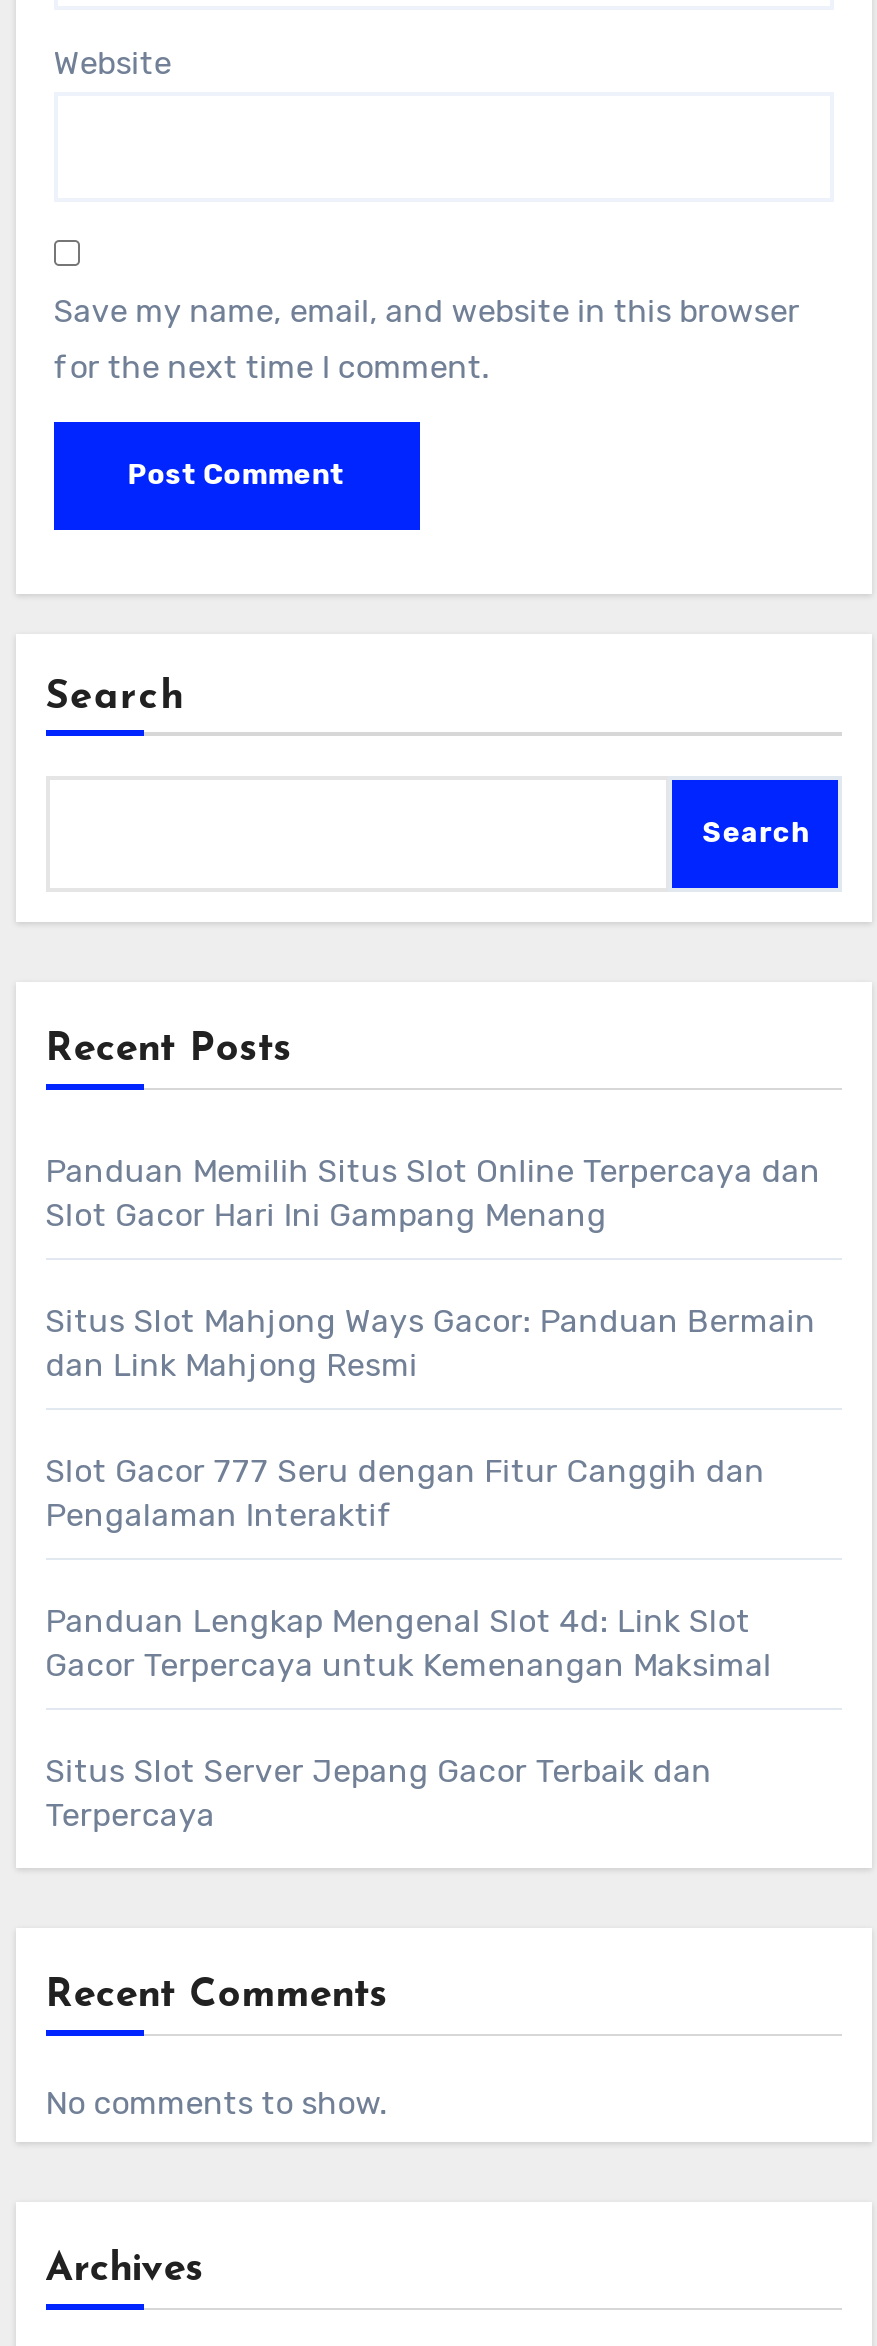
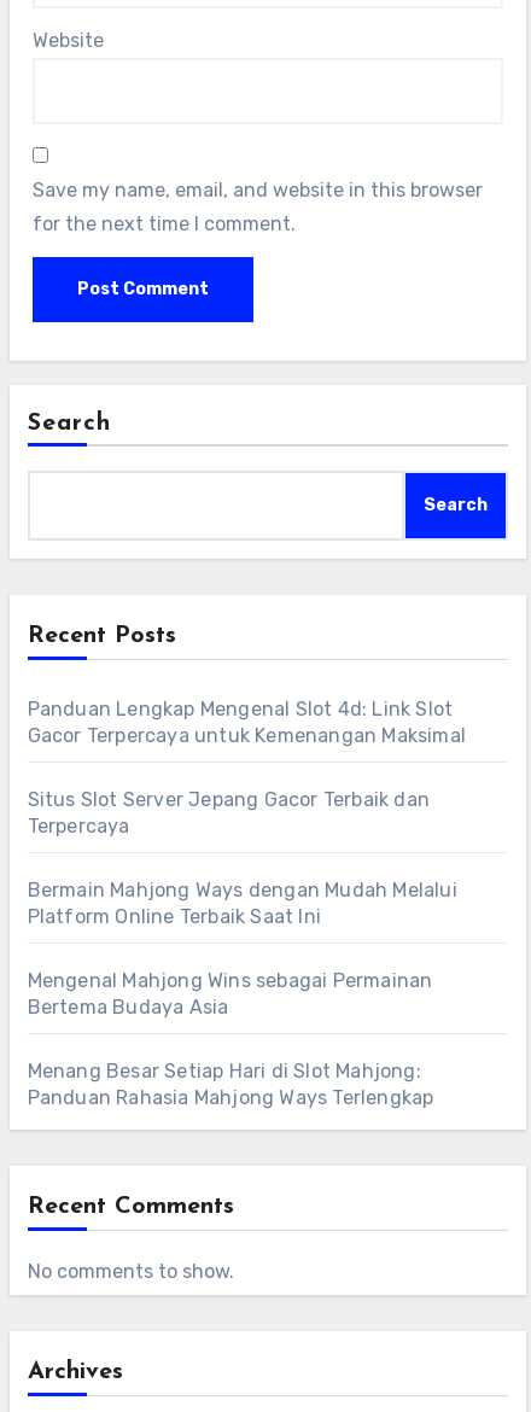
- Panduan Memilih Situs Slot Online Terpercaya dan
- Slot Gacor Hari Ini Gampang Menang
- Situs Slot Mahjong Ways Gacor: Panduan Bermain
- dan Link Mahjong Resmi
- Slot Gacor 777 Seru dengan Fitur Canggih dan
- Pengalaman Interaktif

moved up: Panduan Lengkap Mengenal Slot 4d: Link Slot | Gacor Terpercaya untuk Kemenangan Maksimal | Situs Slot Server Jepang Gacor Terbaik dan | Terpercaya

+ Bermain Mahjong Ways dengan Mudah Melalui
+ Platform Online Terbaik Saat Ini
+ Mengenal Mahjong Wins sebagai Permainan
+ Bertema Budaya Asia
+ Menang Besar Setiap Hari di Slot Mahjong:
+ Panduan Rahasia Mahjong Ways Terlengkap
